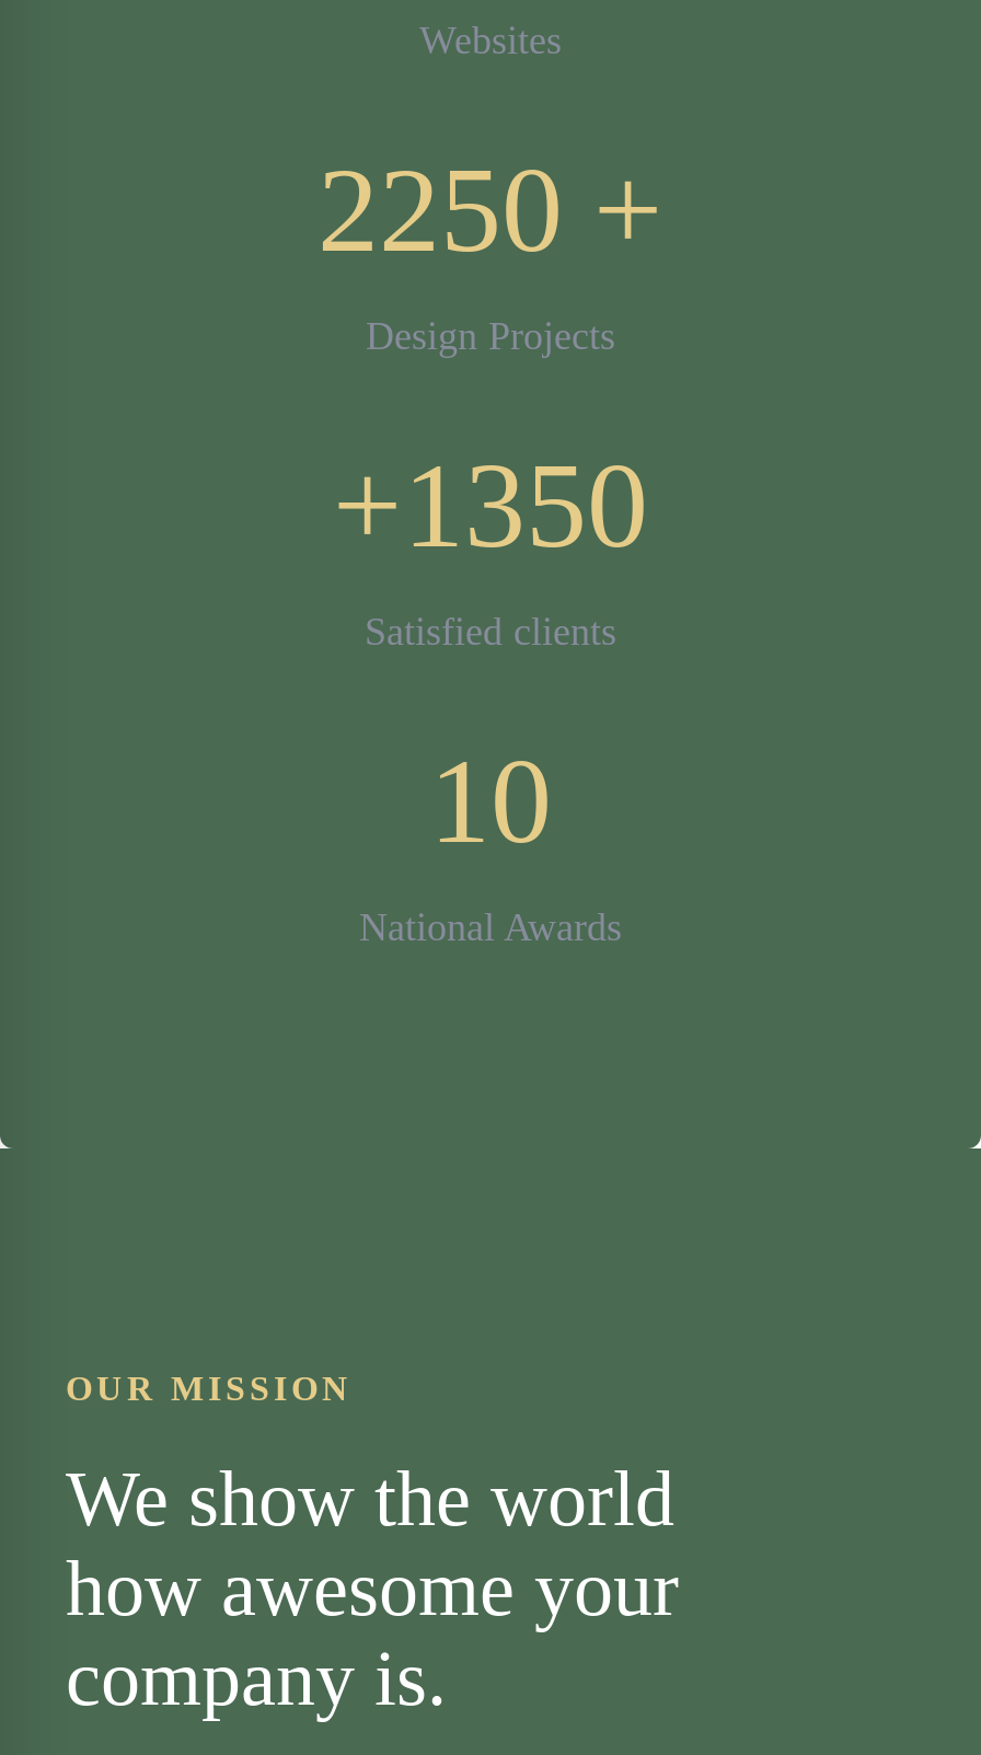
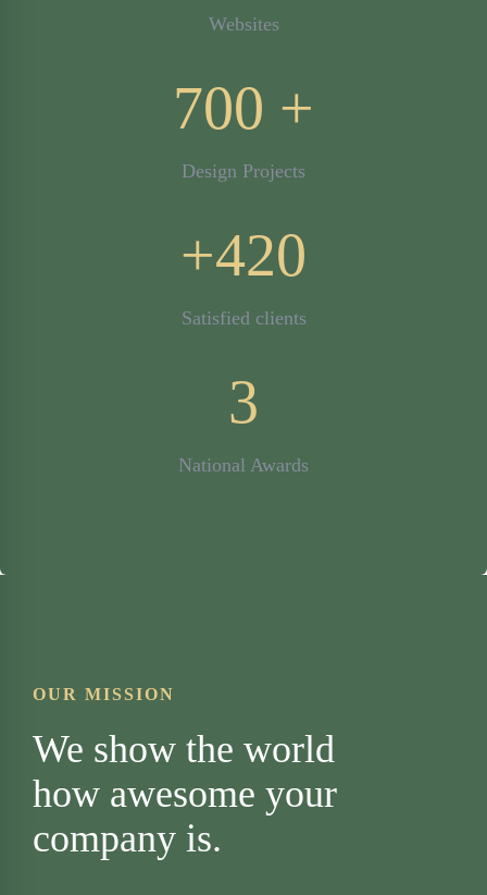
- 2250 +
+ 700 +

- +1350
+ +420

- 10
+ 3
